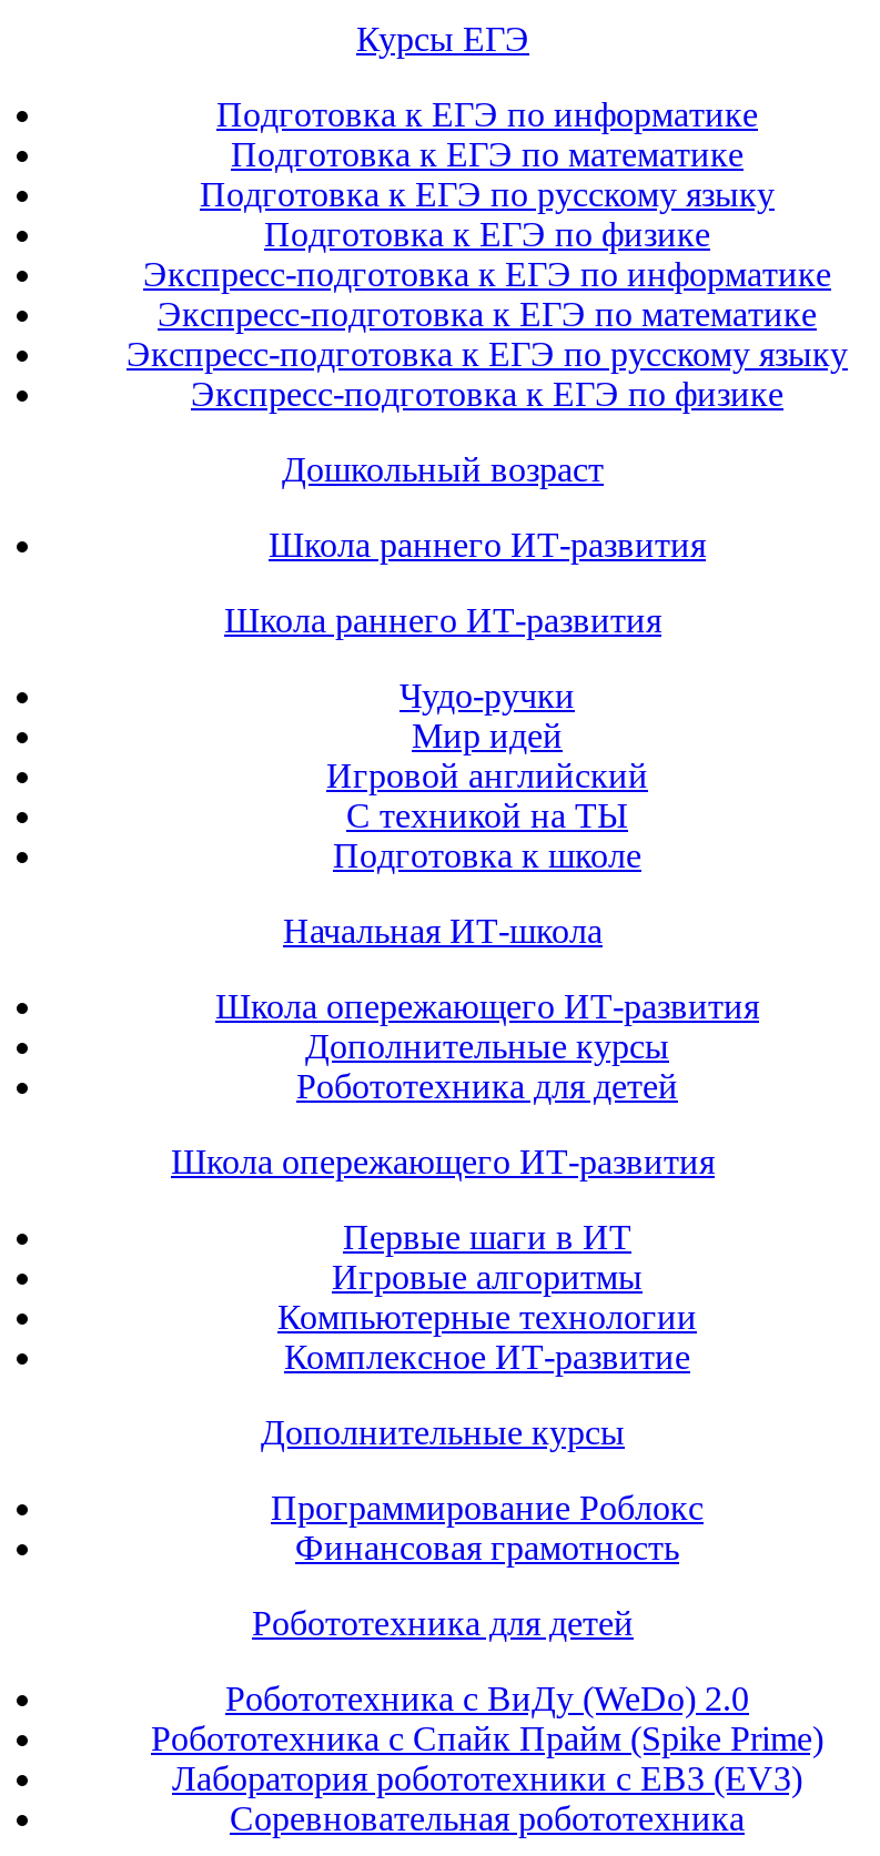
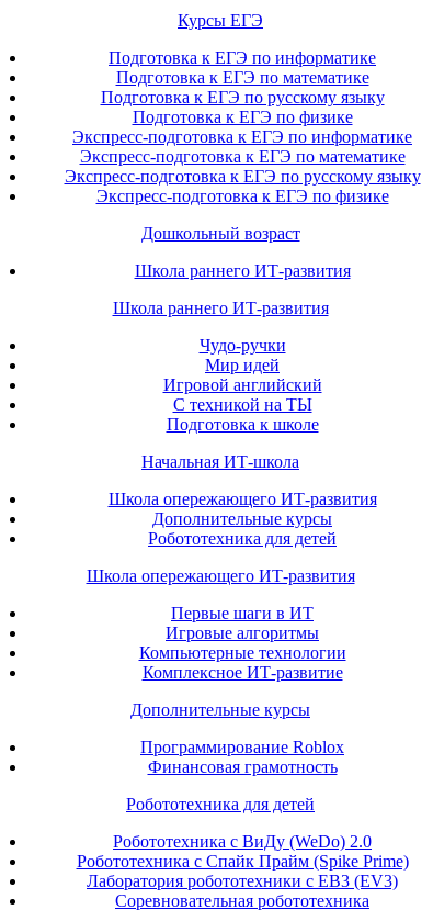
- Программирование Роблокс
+ Программирование Roblox
